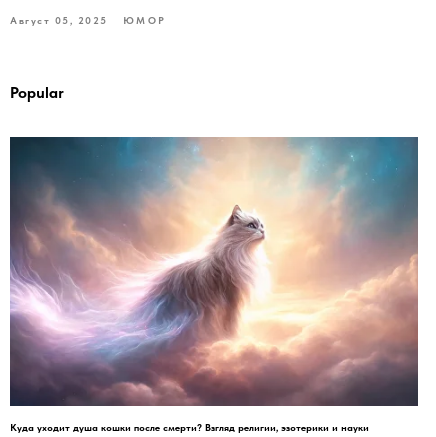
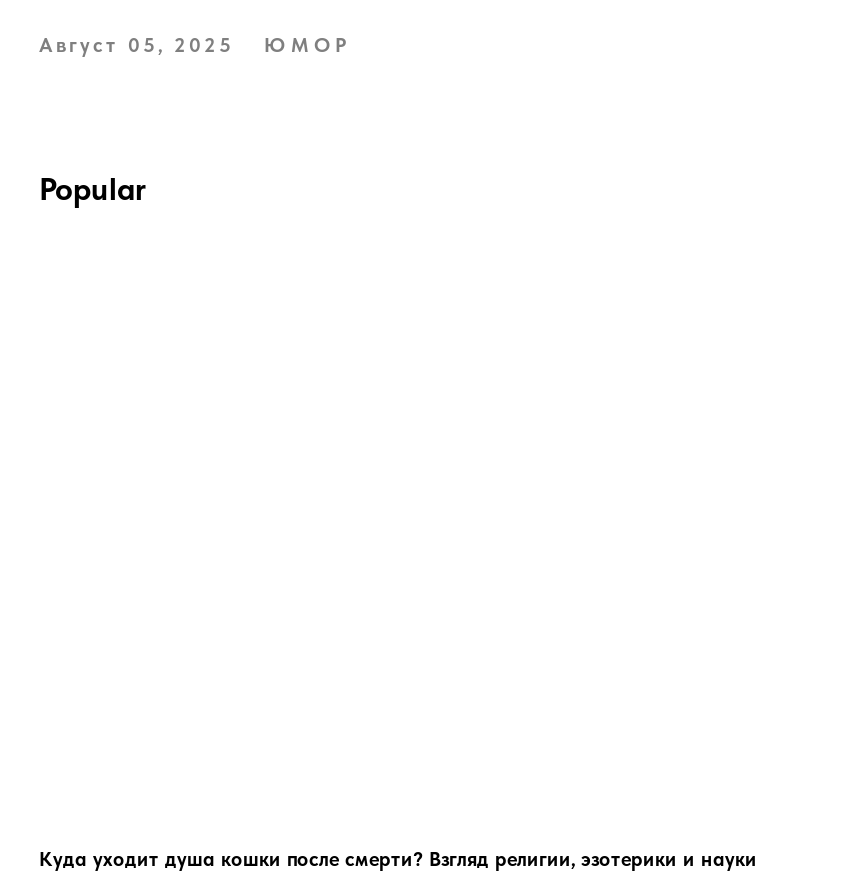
- [image]
